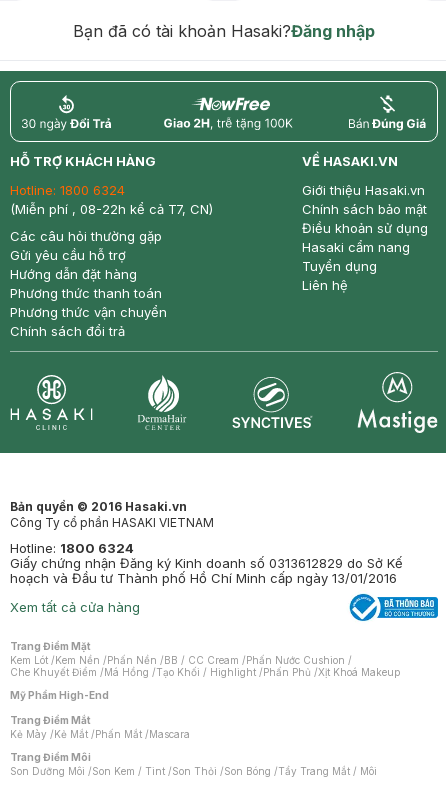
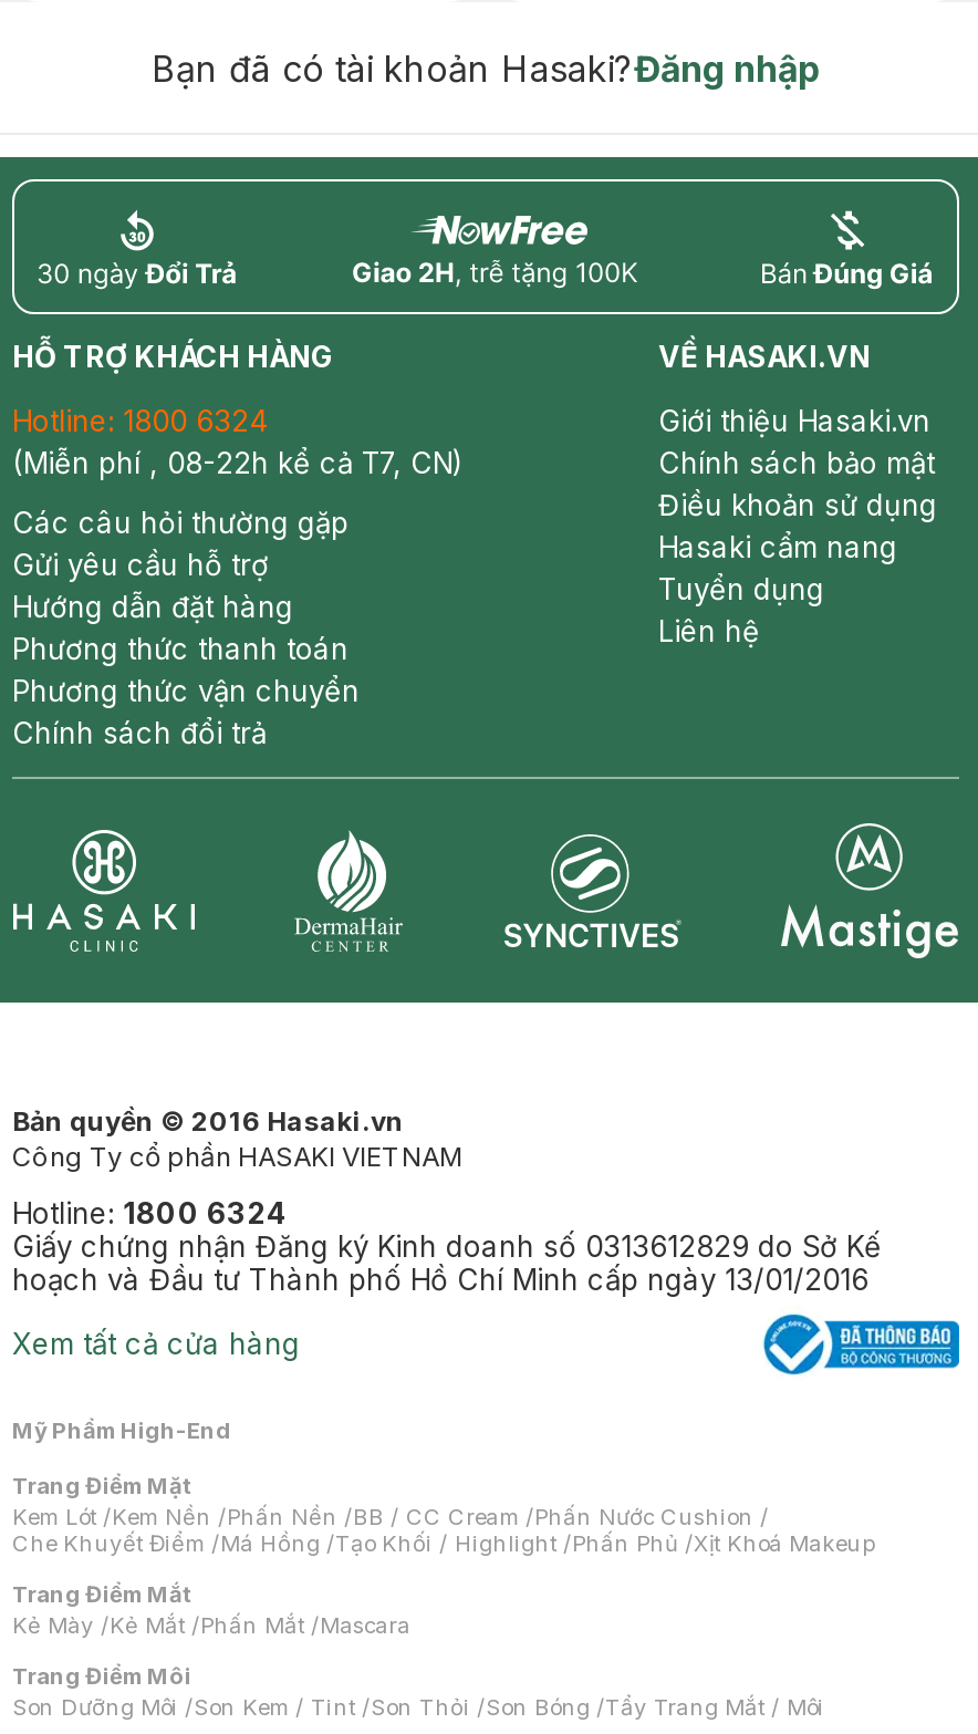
moved down: Trang Điểm Mặt | Kem Lót /Kem Nền /Phấn Nền /BB / CC Cream /Phấn Nước Cushion / | Che Khuyết Điểm /Má Hồng /Tạo Khối / Highlight /Phấn Phủ /Xịt Khoá Makeup

moved up: Mỹ Phẩm High-End
